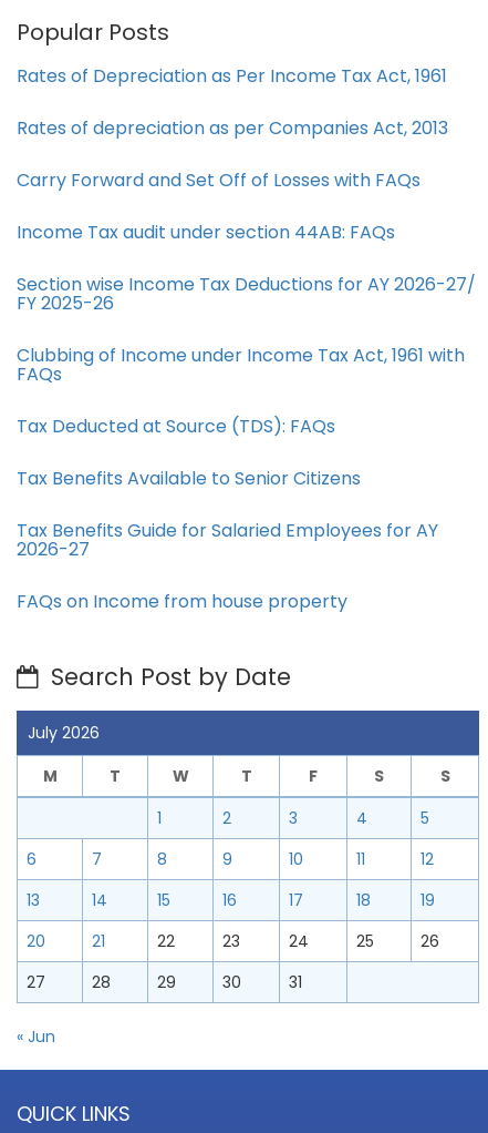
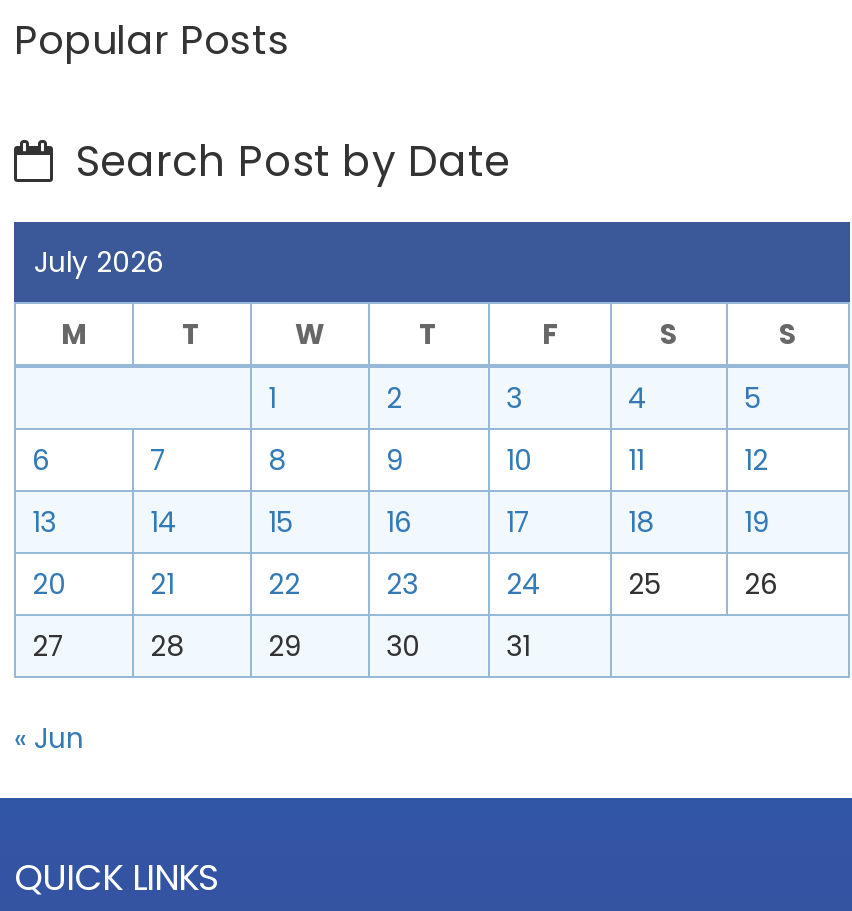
- Rates of Depreciation as Per Income Tax Act, 1961
- Rates of depreciation as per Companies Act, 2013
- Carry Forward and Set Off of Losses with FAQs
- Income Tax audit under section 44AB: FAQs
- Section wise Income Tax Deductions for AY 2026-27/
- FY 2025-26
- Clubbing of Income under Income Tax Act, 1961 with
- FAQs
- Tax Deducted at Source (TDS): FAQs
- Tax Benefits Available to Senior Citizens
- Tax Benefits Guide for Salaried Employees for AY
- 2026-27
- FAQs on Income from house property
